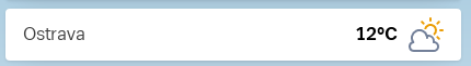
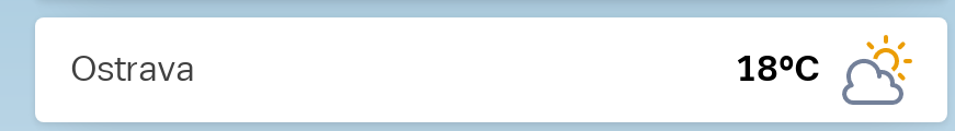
- 12°C
+ 18°C
